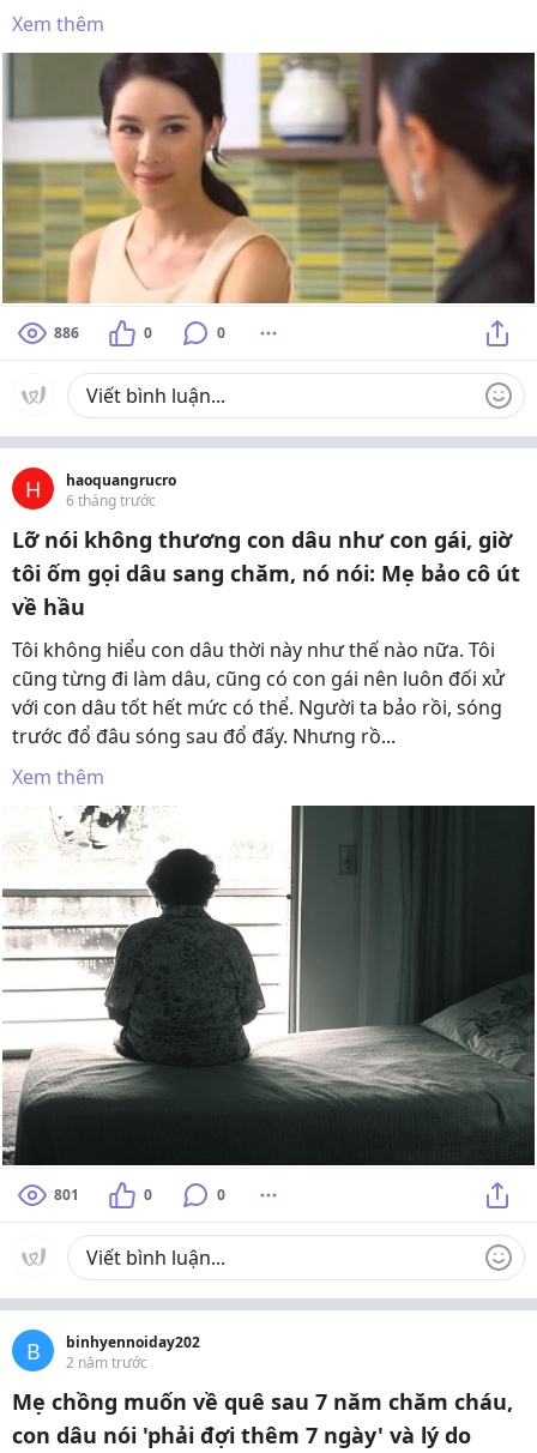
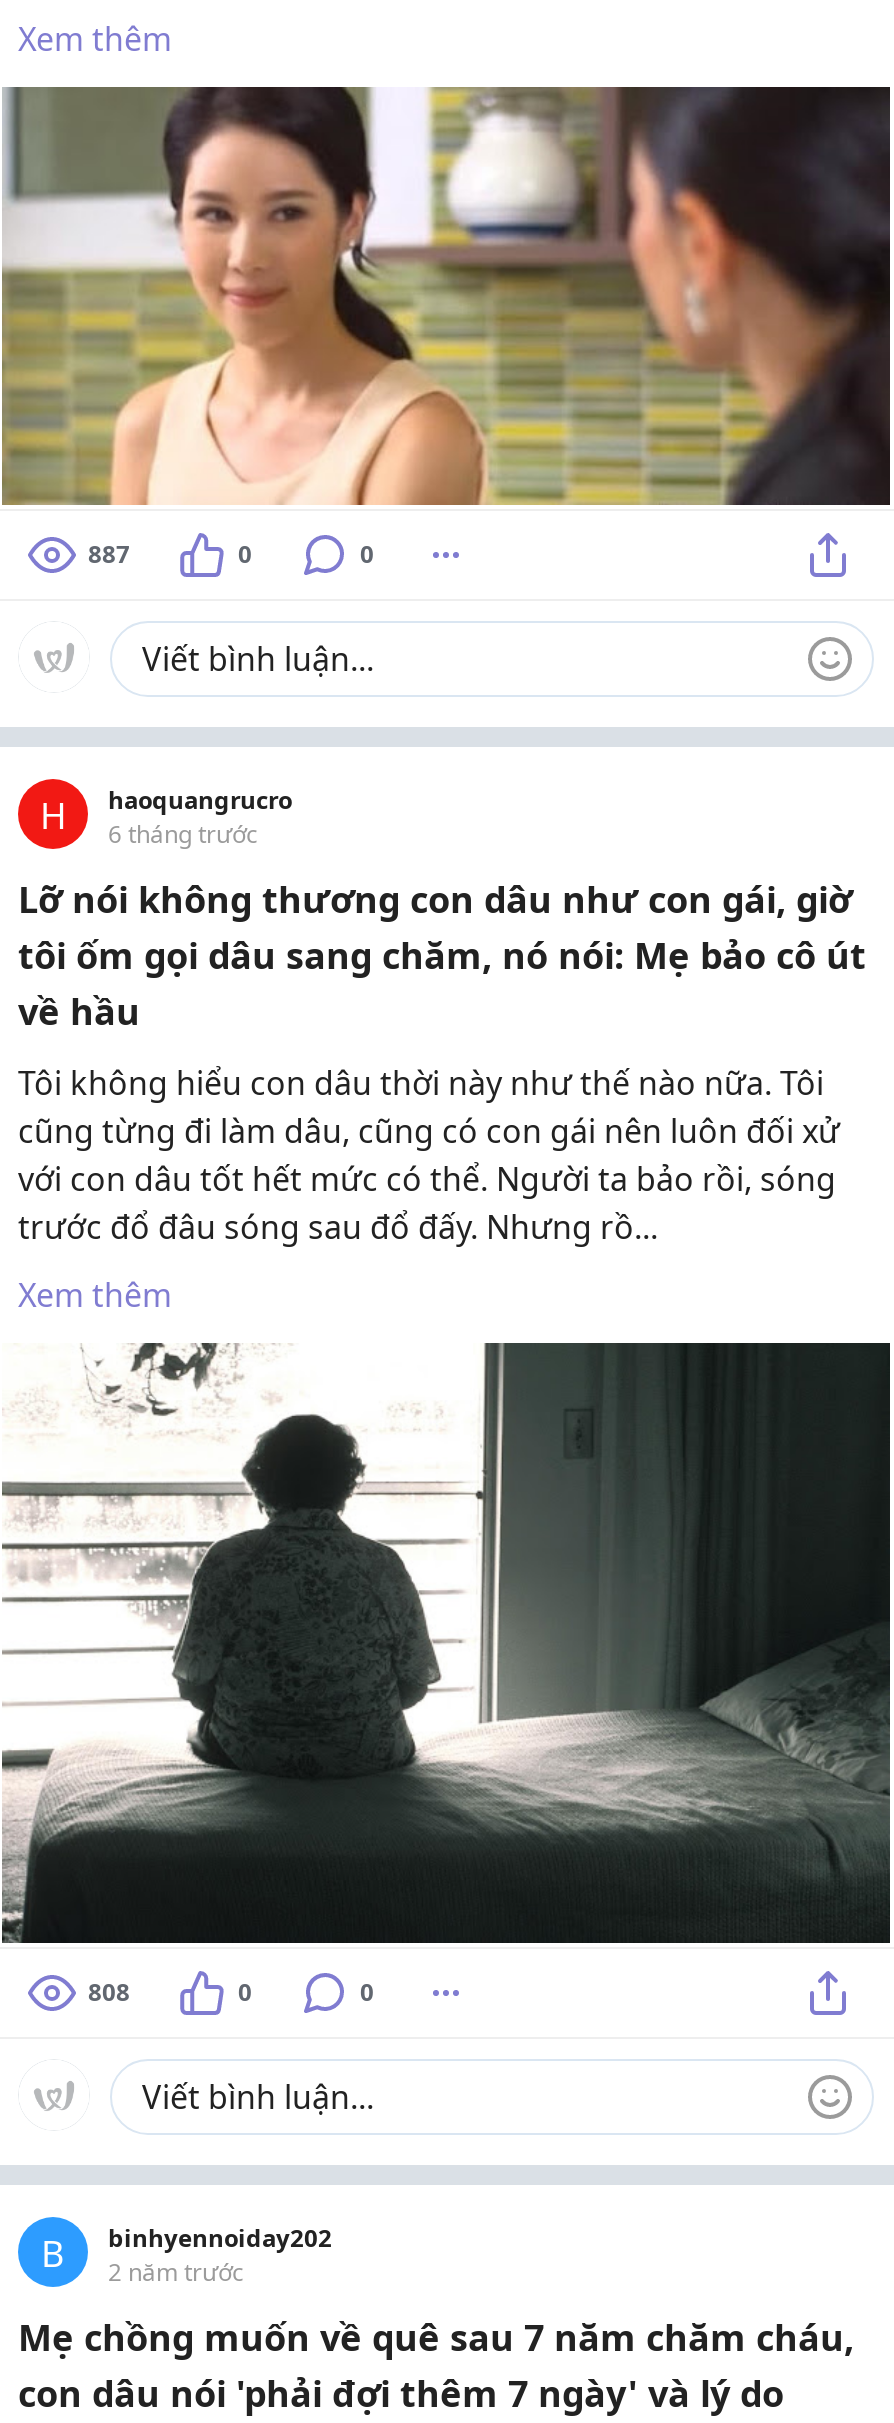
- 886
+ 887

- 801
+ 808
